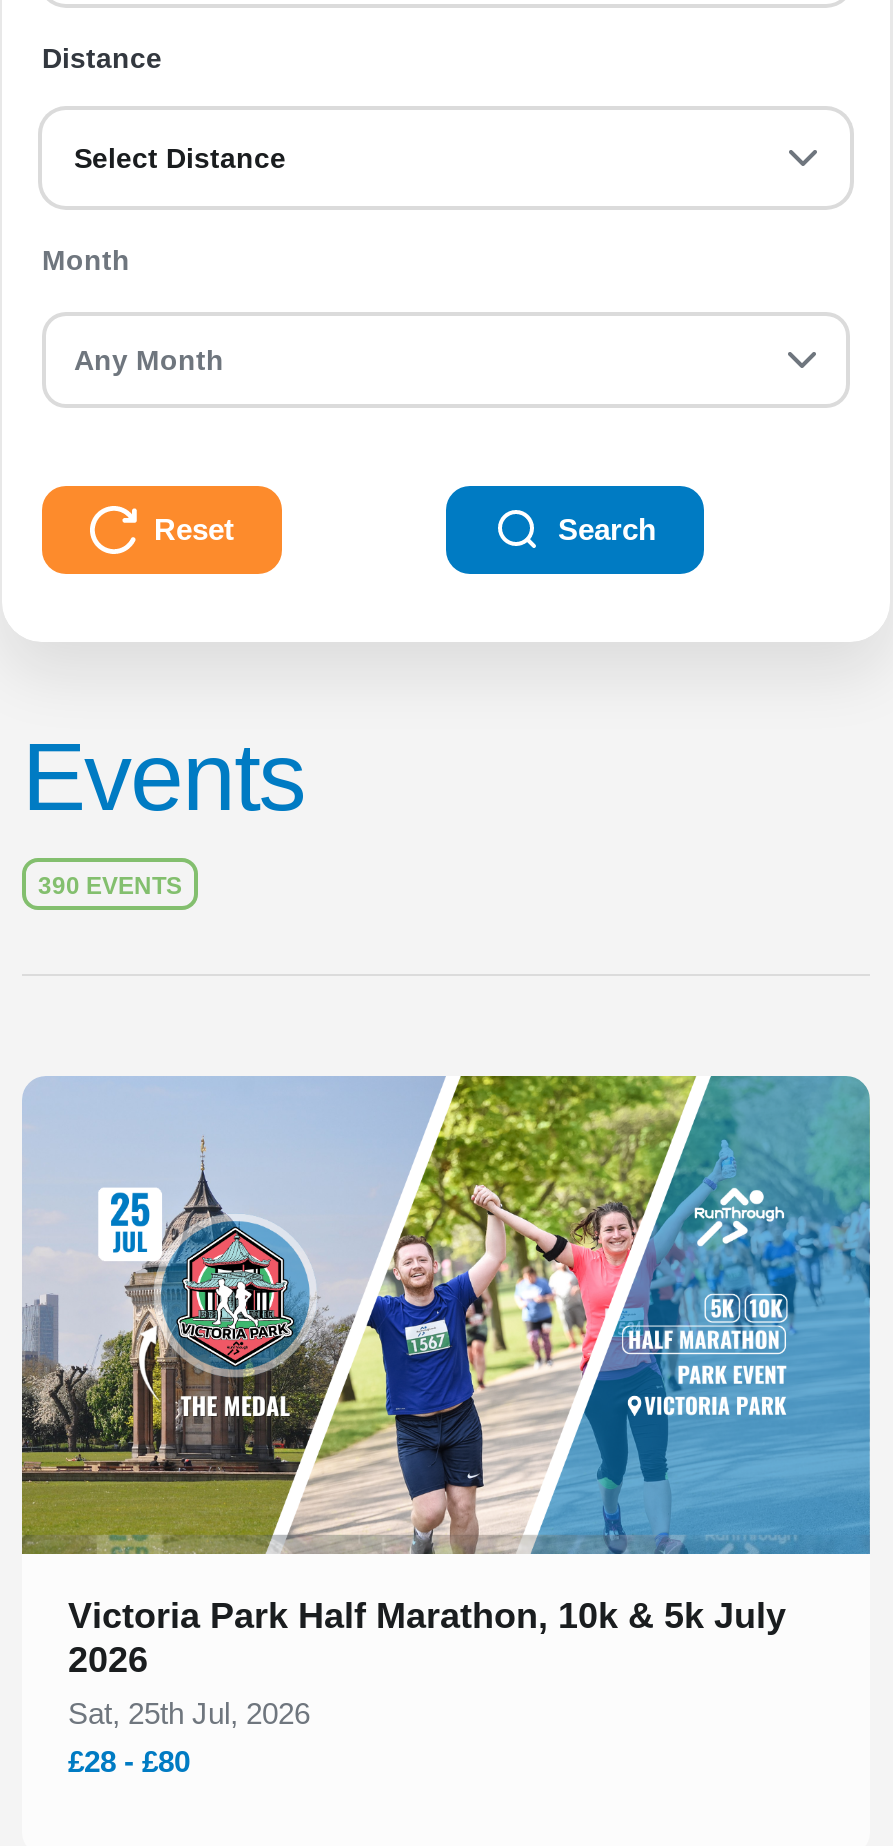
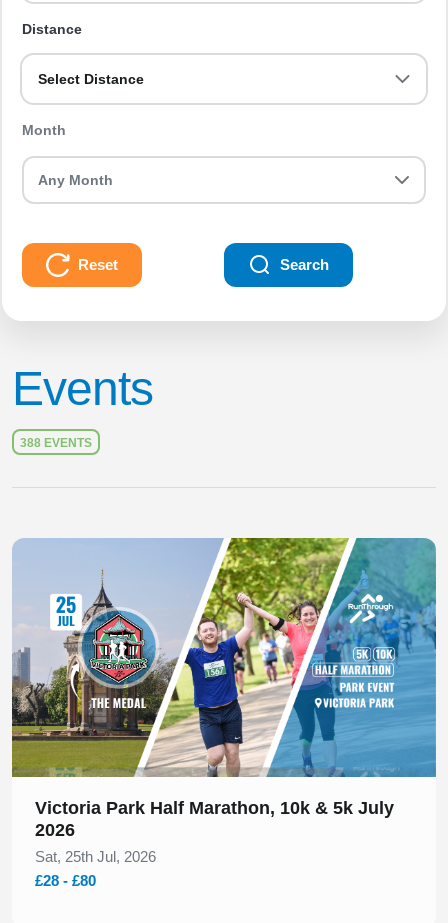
- 390 EVENTS
+ 388 EVENTS
